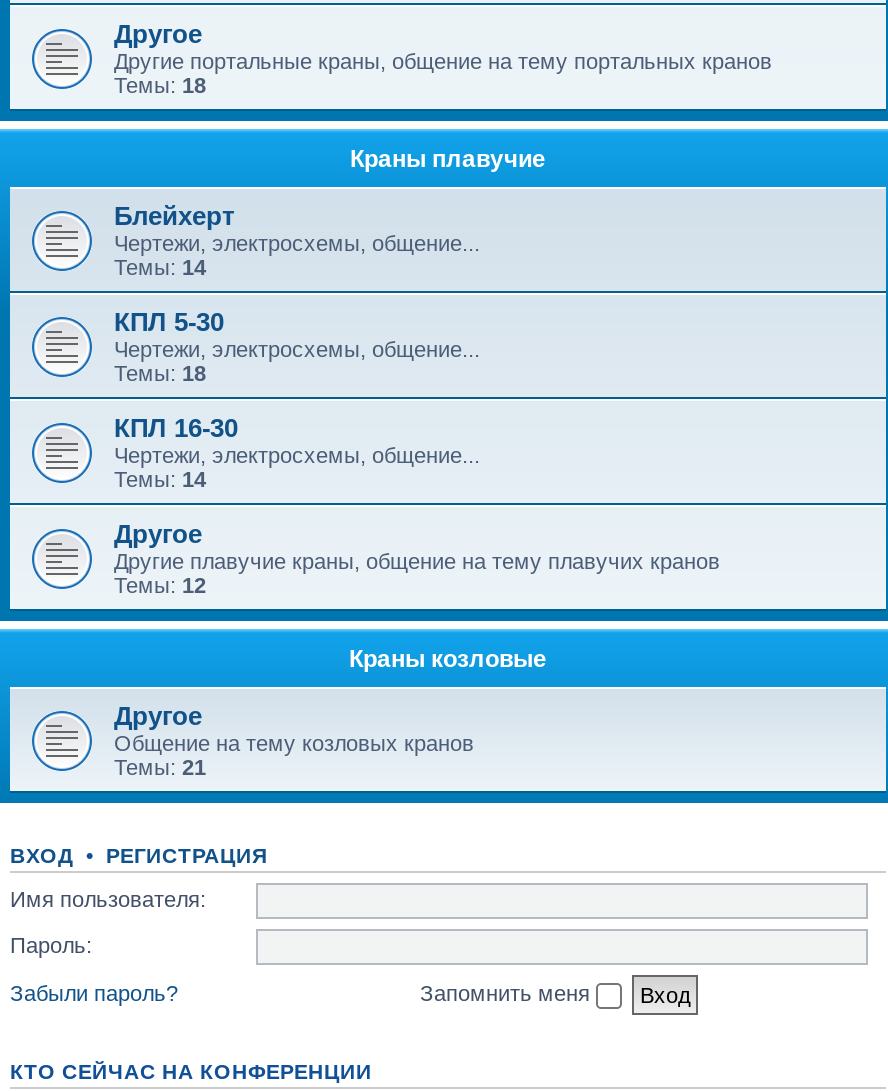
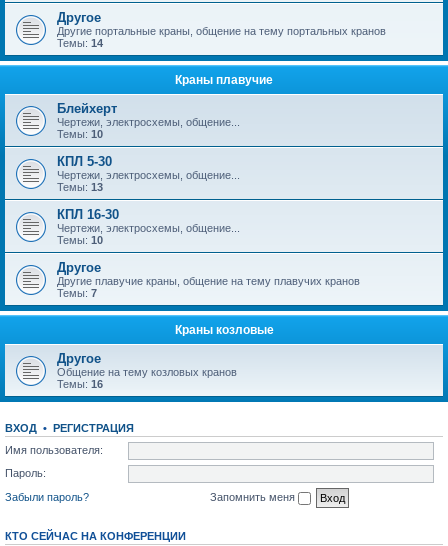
- Темы: 18
+ Темы: 14

- Темы: 14
+ Темы: 10

- Темы: 18
+ Темы: 13

- Темы: 14
+ Темы: 10

- Темы: 12
+ Темы: 7

- Темы: 21
+ Темы: 16
